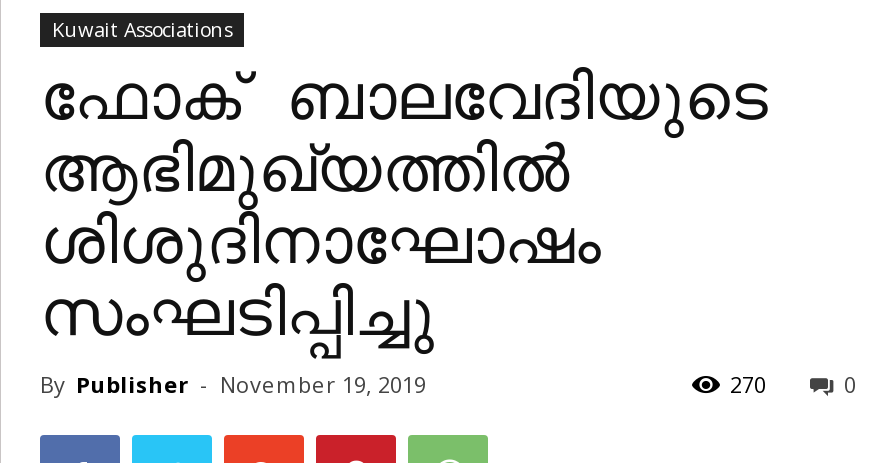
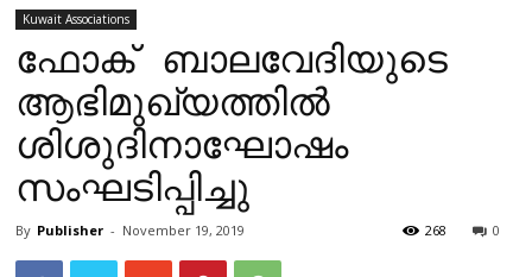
- 270
+ 268
